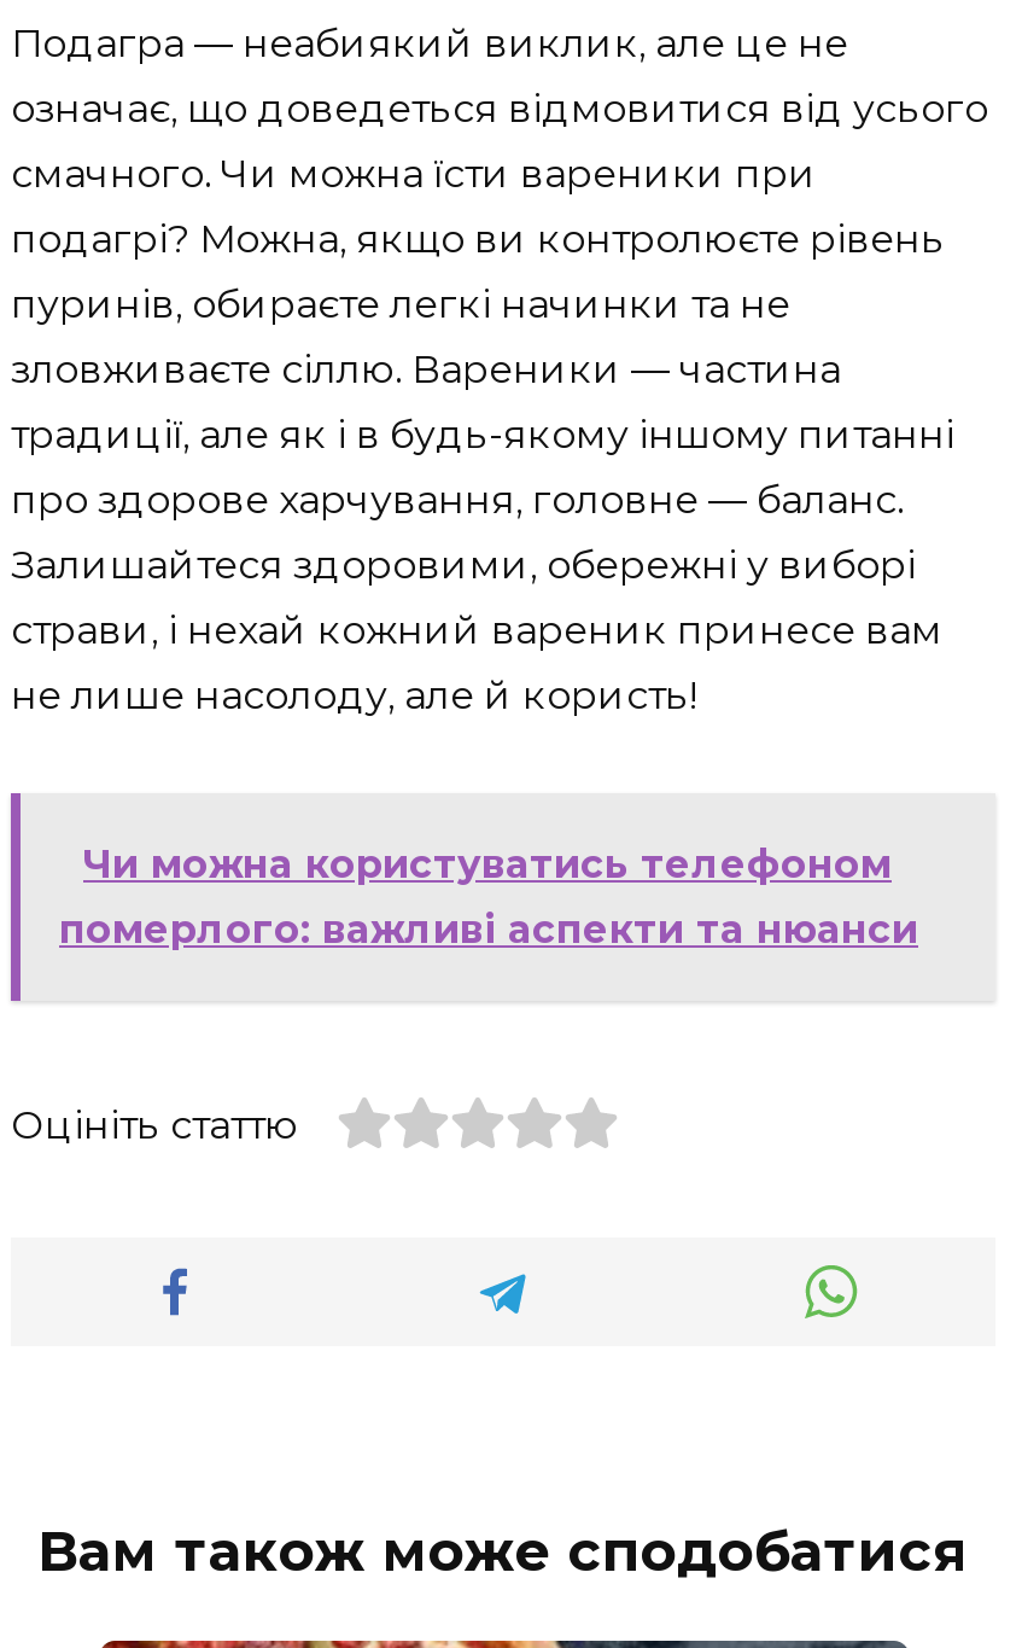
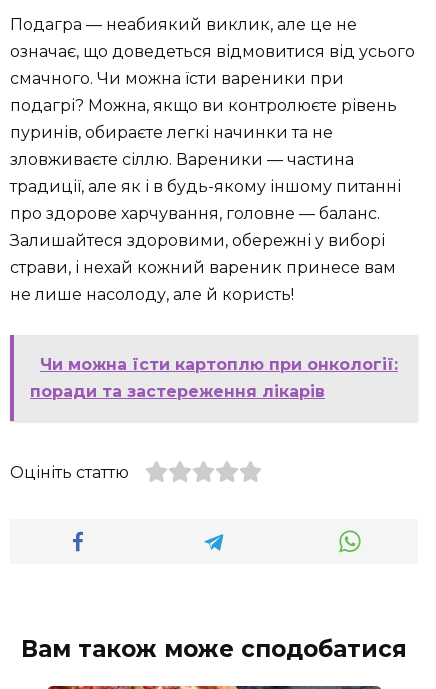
- Чи можна користуватись телефоном
- померлого: важливі аспекти та нюанси
+ Чи можна їсти картоплю при онкології:
+ поради та застереження лікарів
